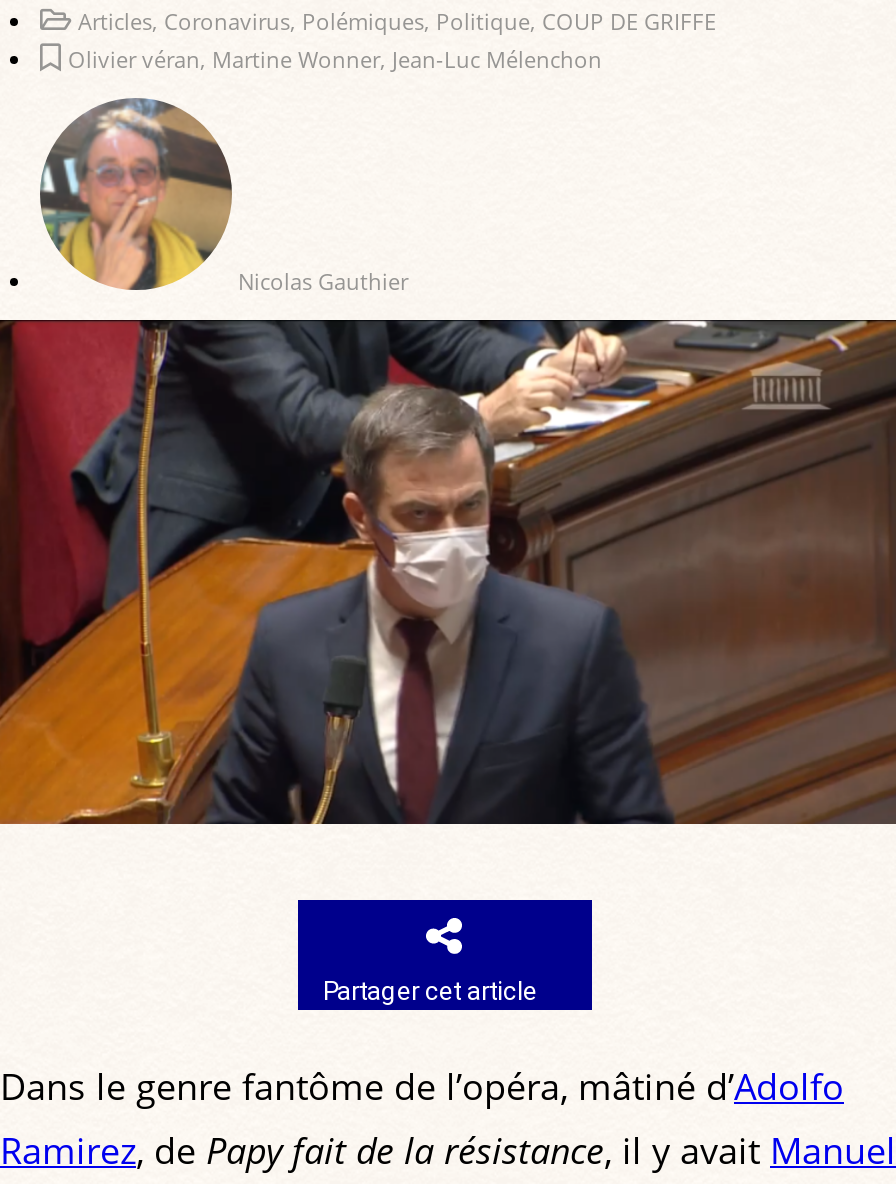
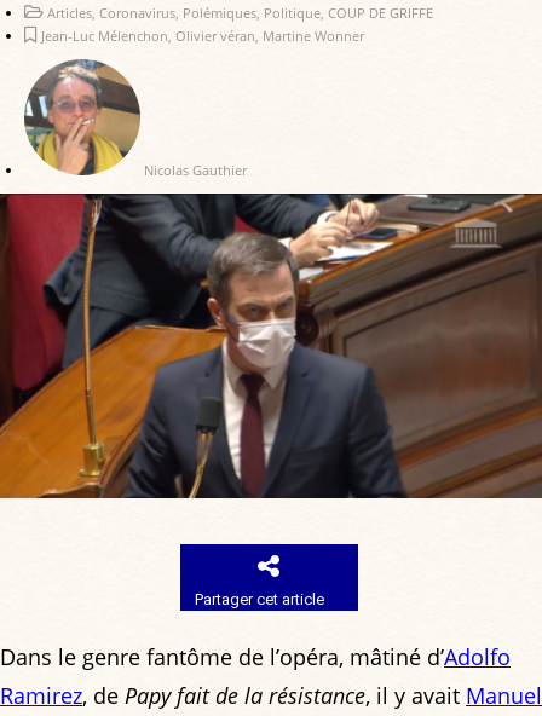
- Olivier véran, Martine Wonner, Jean-Luc Mélenchon
+ Jean-Luc Mélenchon, Olivier véran, Martine Wonner
